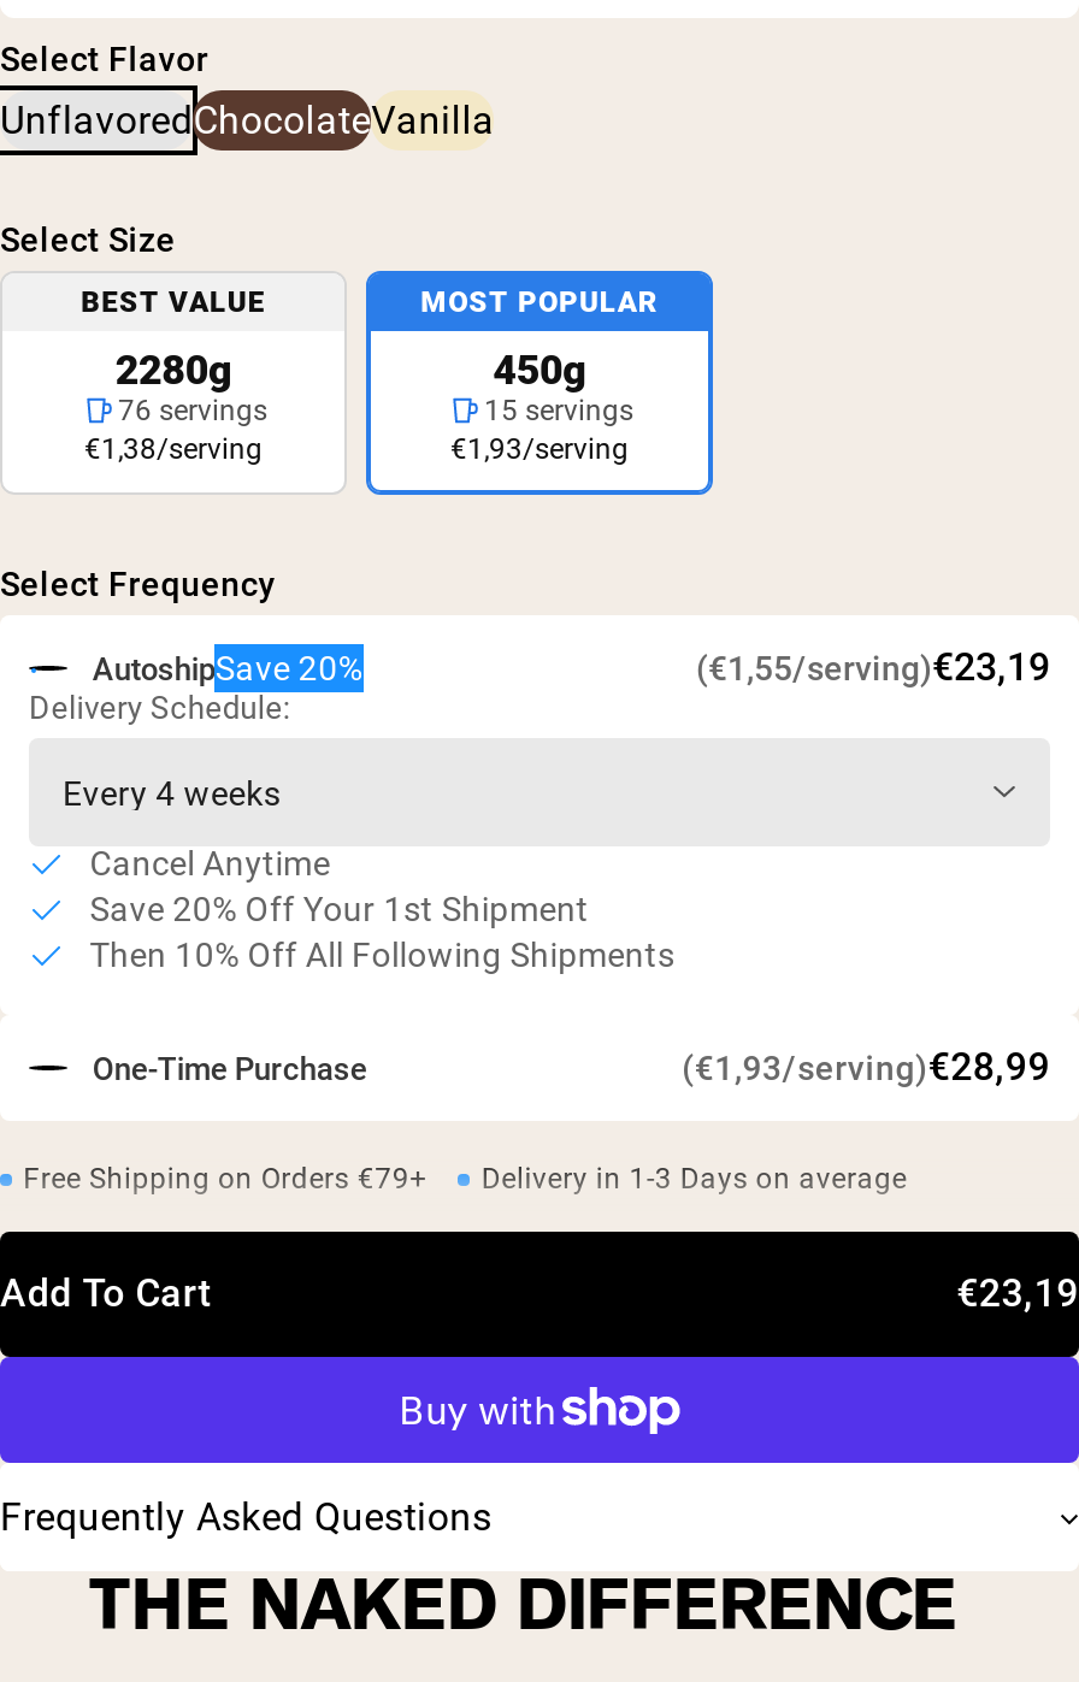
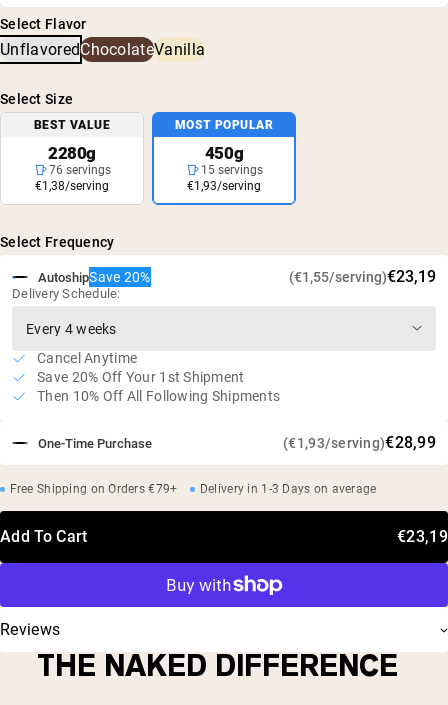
- Frequently Asked Questions
+ Reviews
